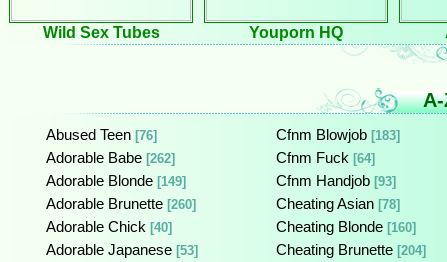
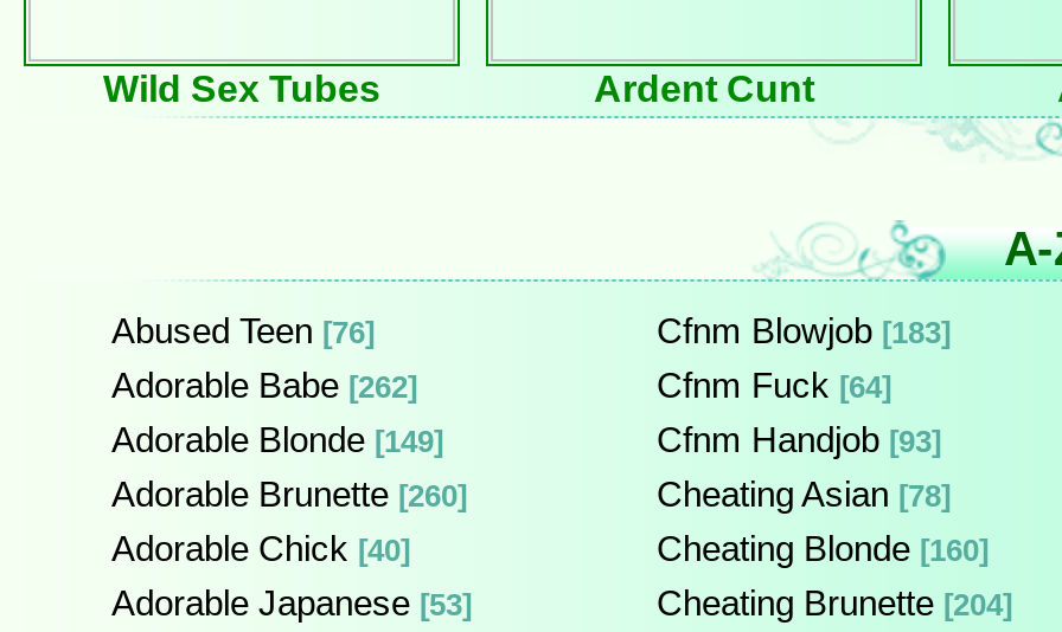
- Youporn HQ
+ Ardent Cunt
